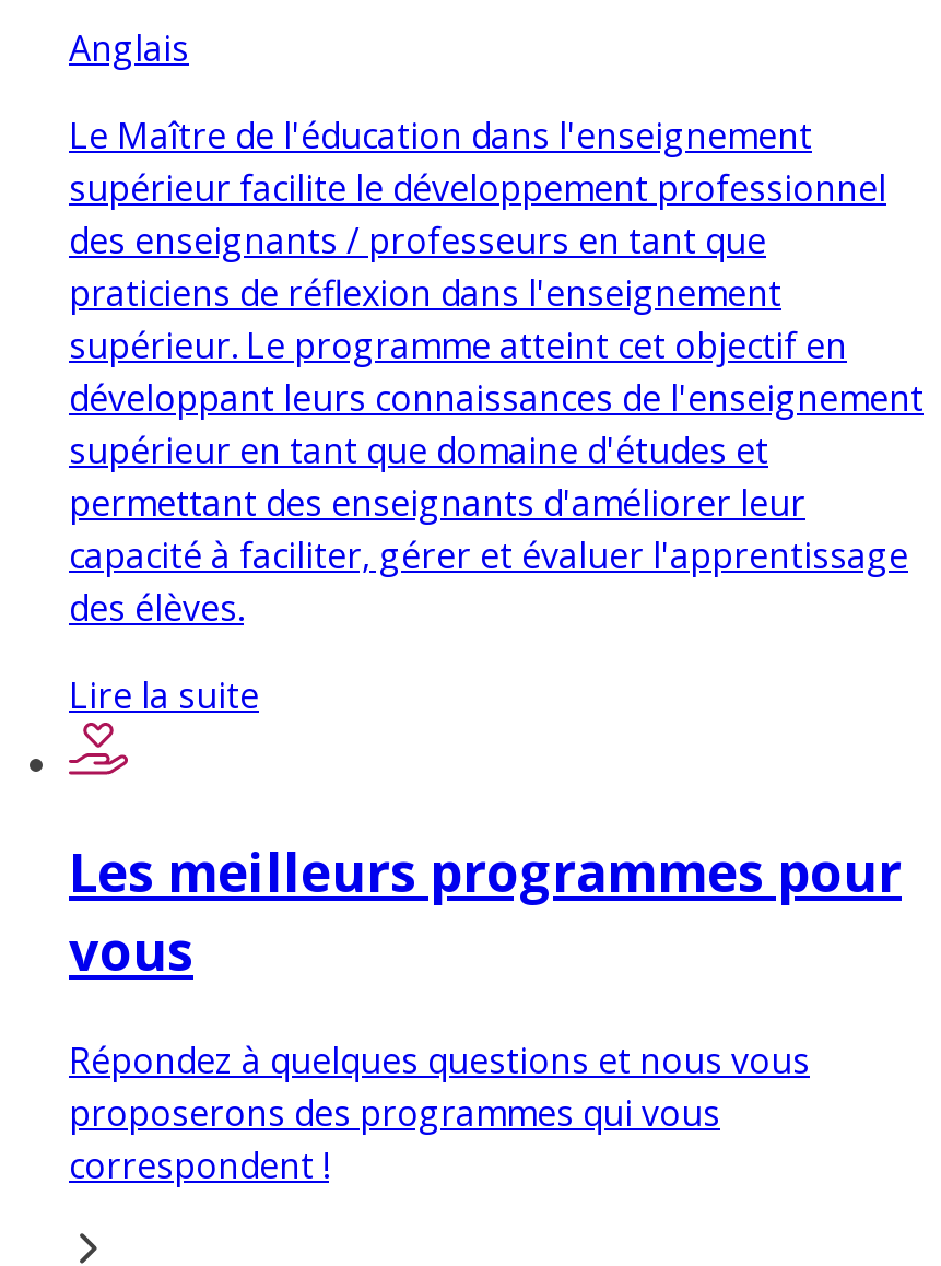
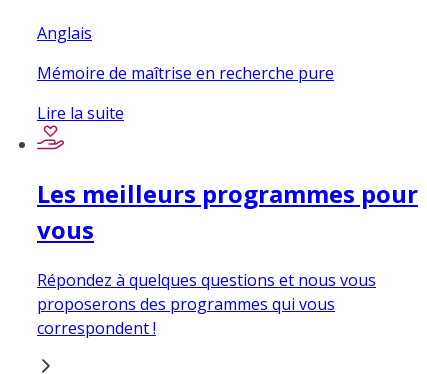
- Le Maître de l'éducation dans l'enseignement
- supérieur facilite le développement professionnel
- des enseignants / professeurs en tant que
- praticiens de réflexion dans l'enseignement
- supérieur. Le programme atteint cet objectif en
- développant leurs connaissances de l'enseignement
- supérieur en tant que domaine d'études et
- permettant des enseignants d'améliorer leur
- capacité à faciliter, gérer et évaluer l'apprentissage
- des élèves.
+ Mémoire de maîtrise en recherche pure
